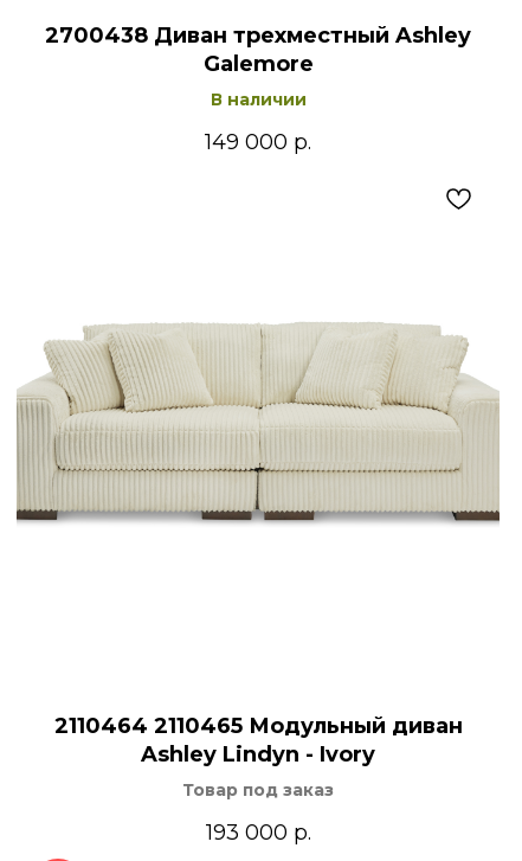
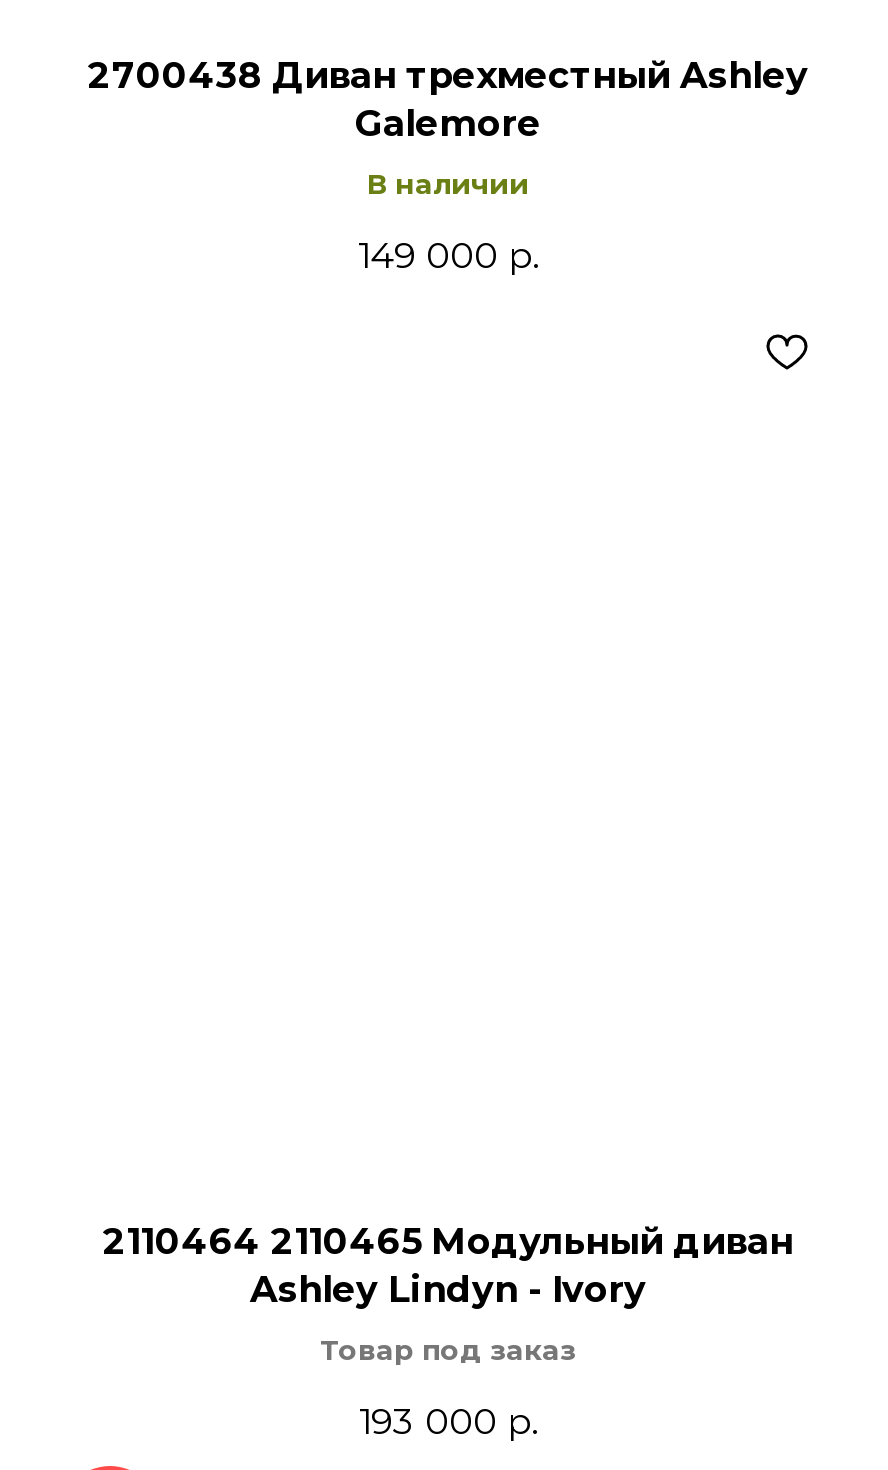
- [image]
